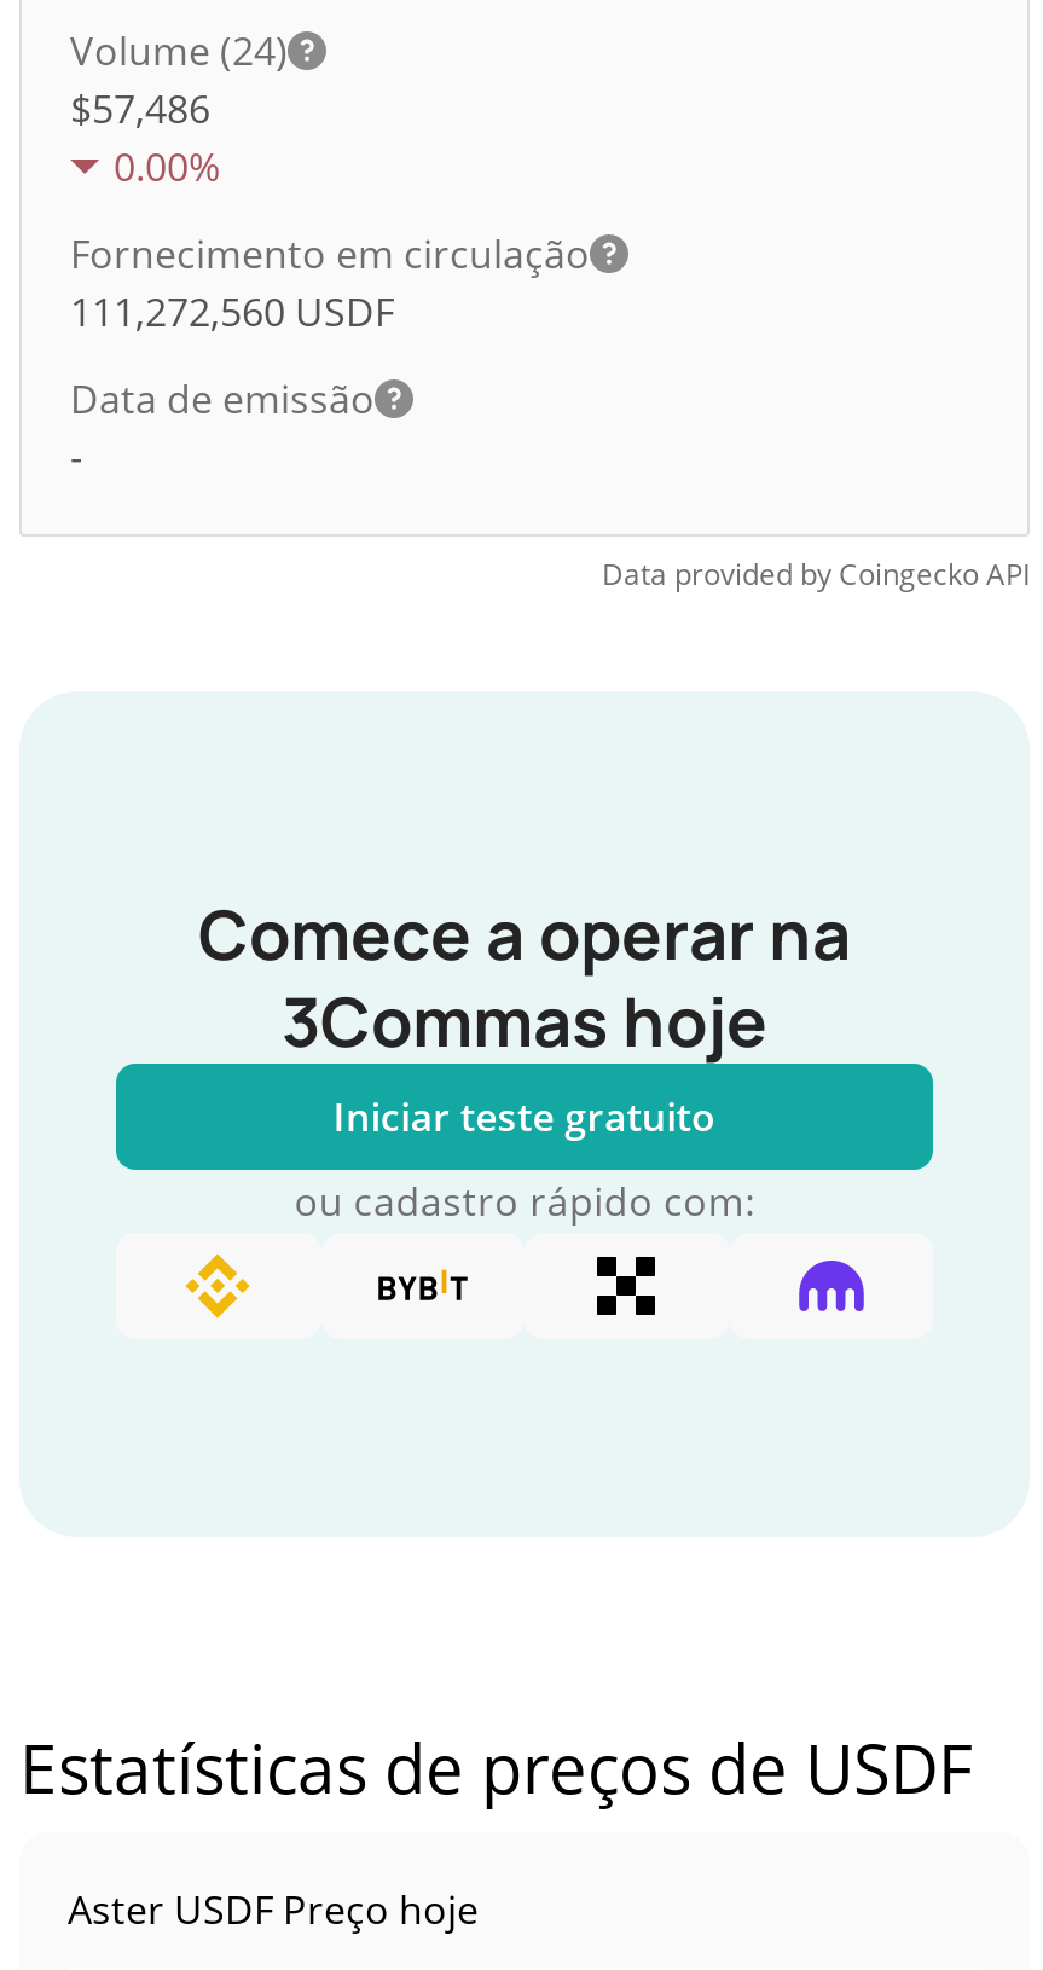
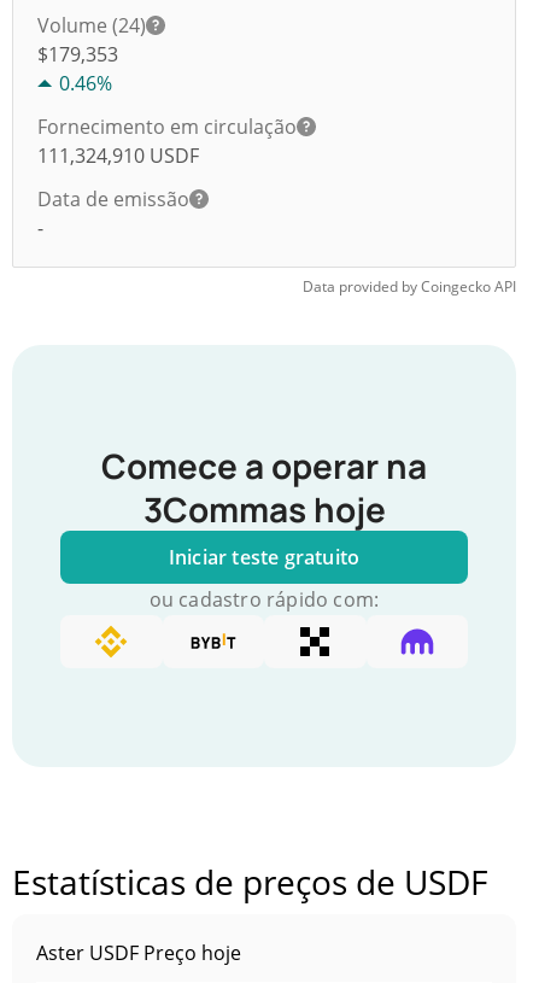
- $57,486
+ $179,353

- 0.00%
+ 0.46%

- 111,272,560 USDF
+ 111,324,910 USDF
